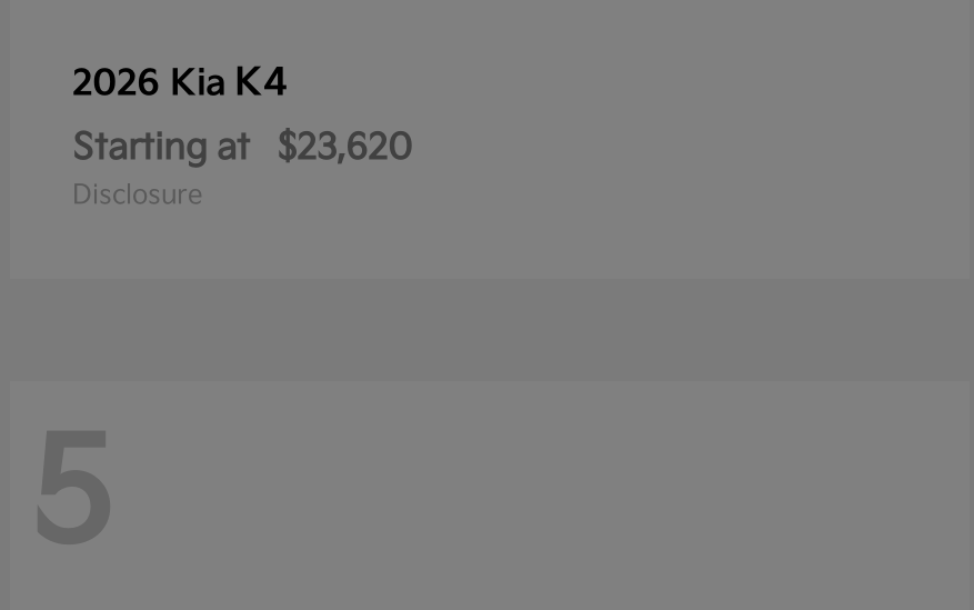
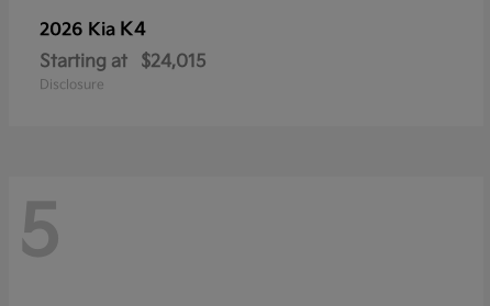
- Starting at $23,620
+ Starting at $24,015
